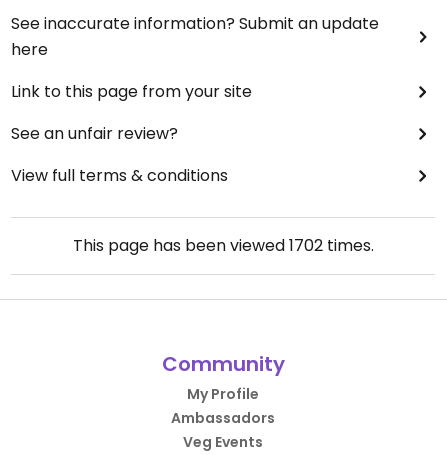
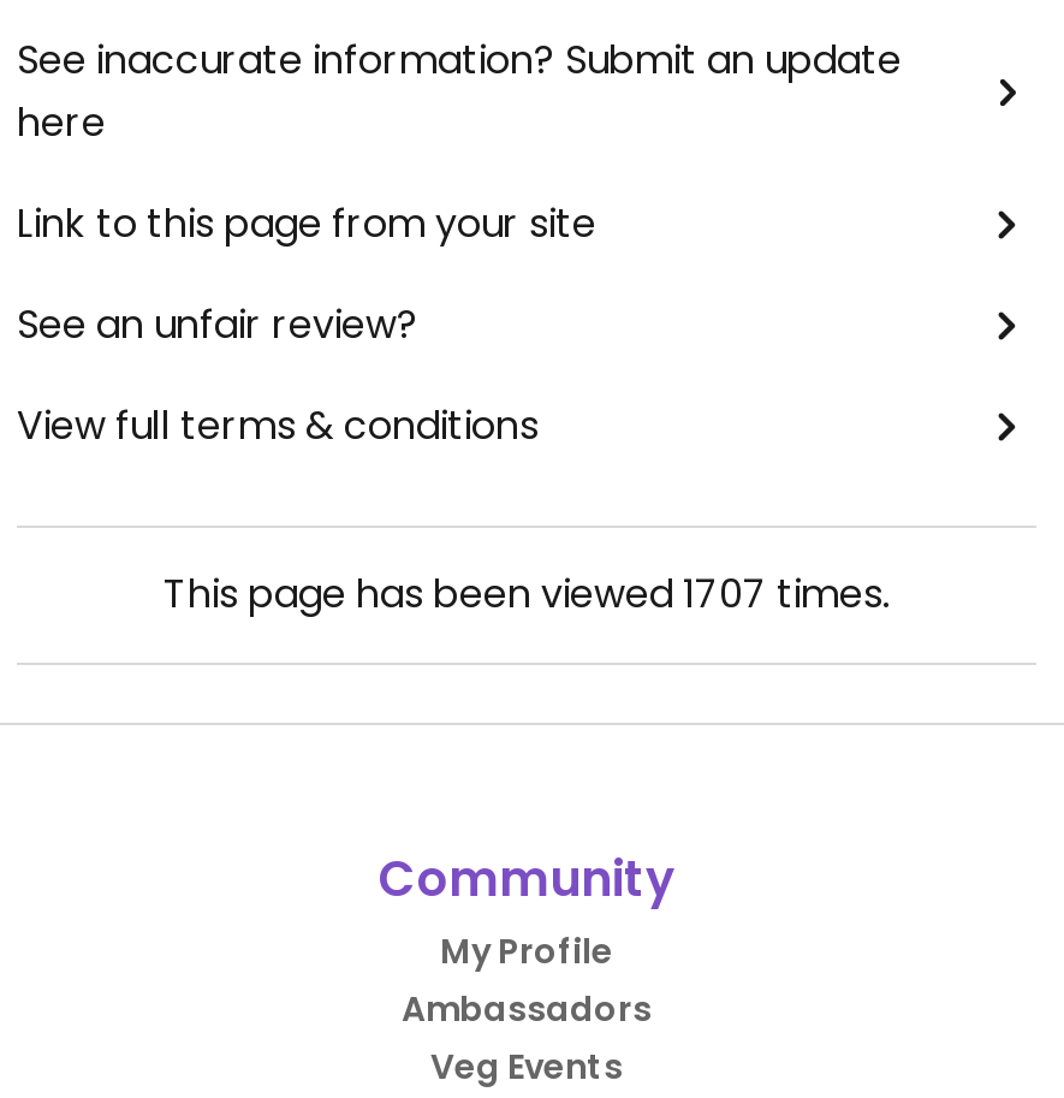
- This page has been viewed 1702 times.
+ This page has been viewed 1707 times.
